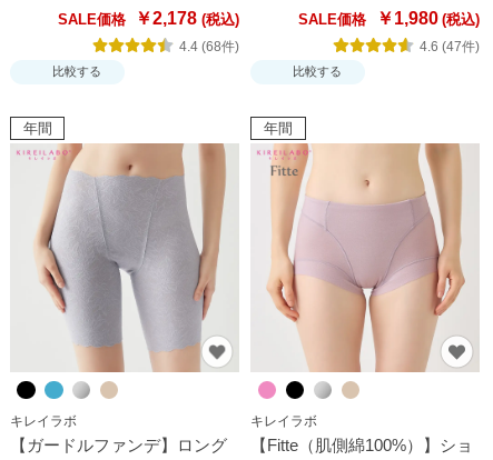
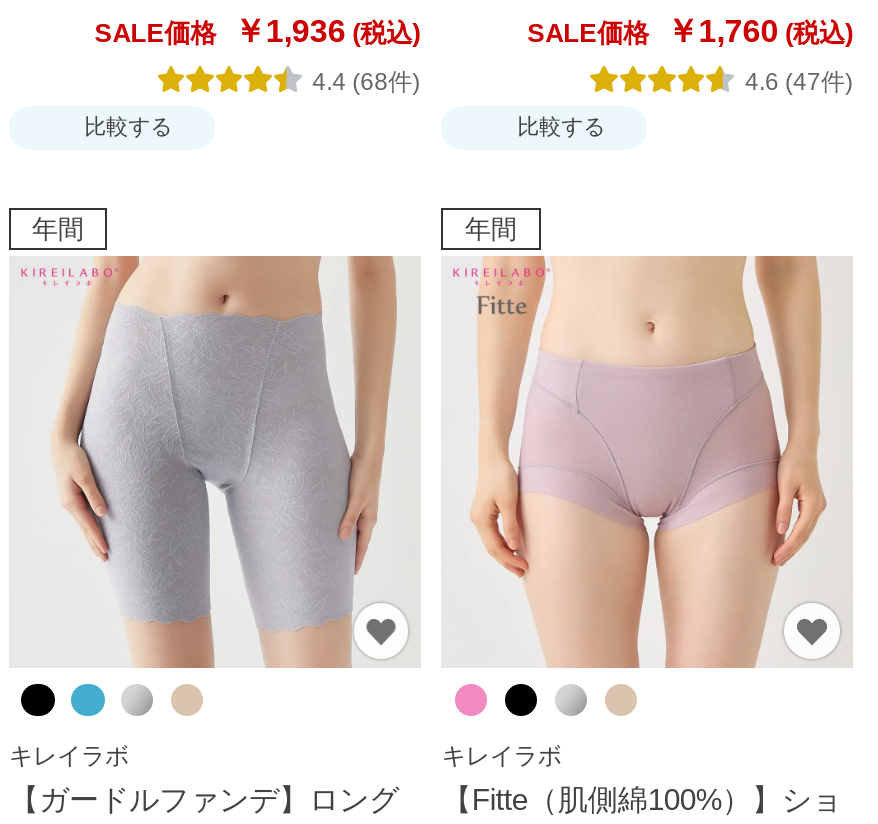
- SALE価格 ￥2,178
+ SALE価格 ￥1,936

- SALE価格 ￥1,980
+ SALE価格 ￥1,760
